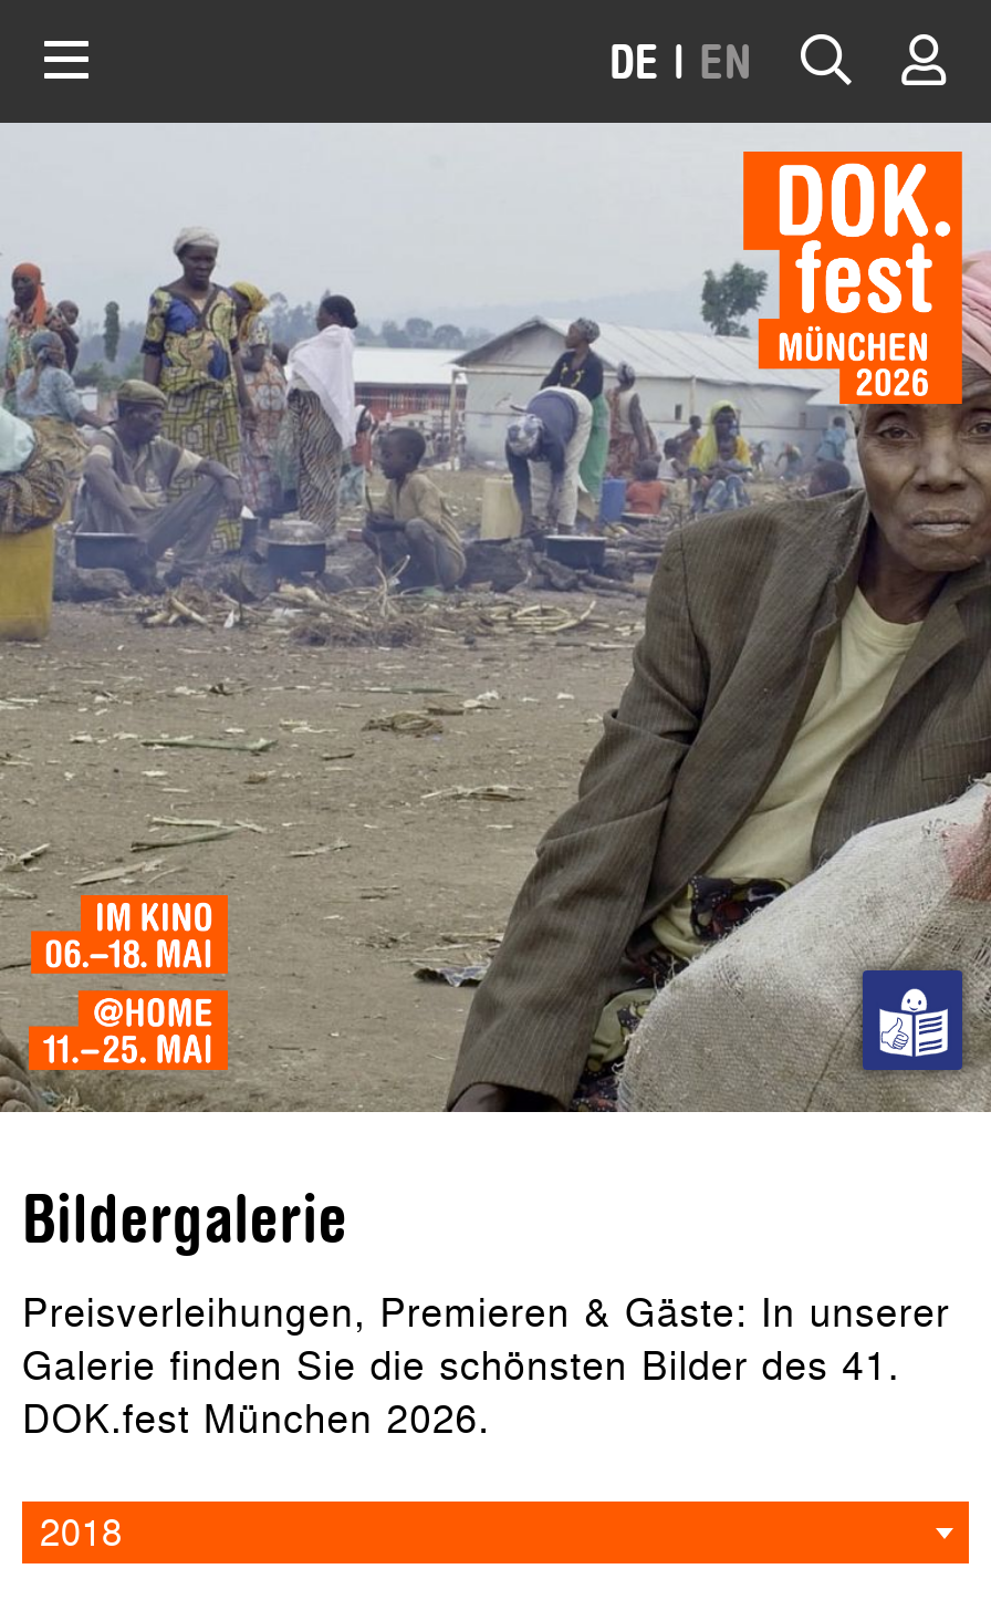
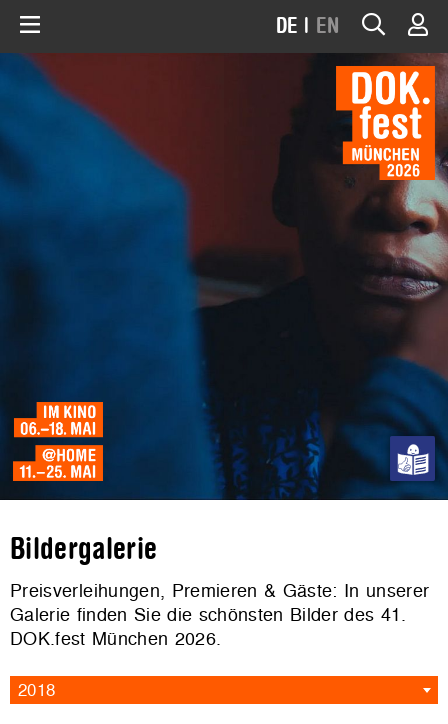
- [image]
+ [image]
